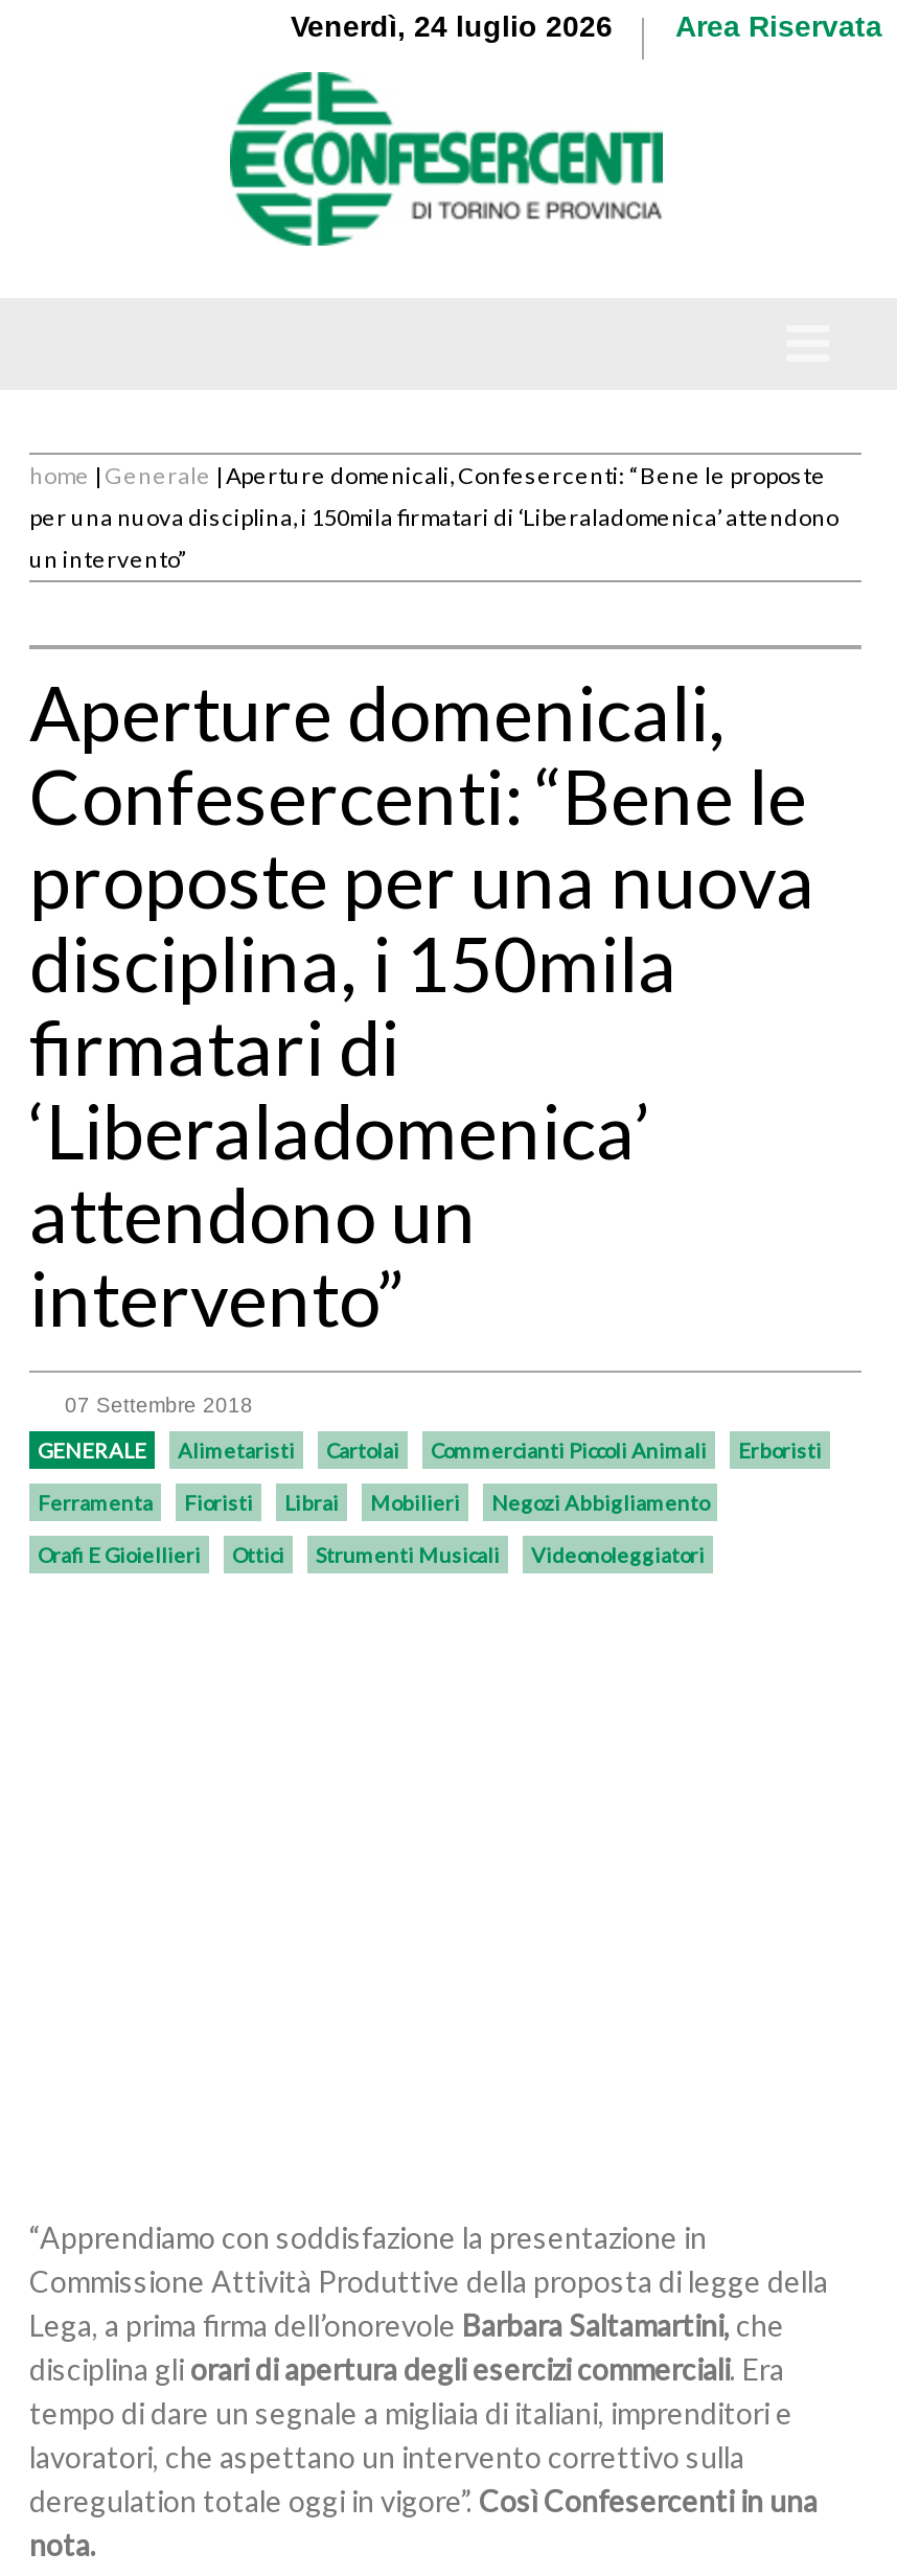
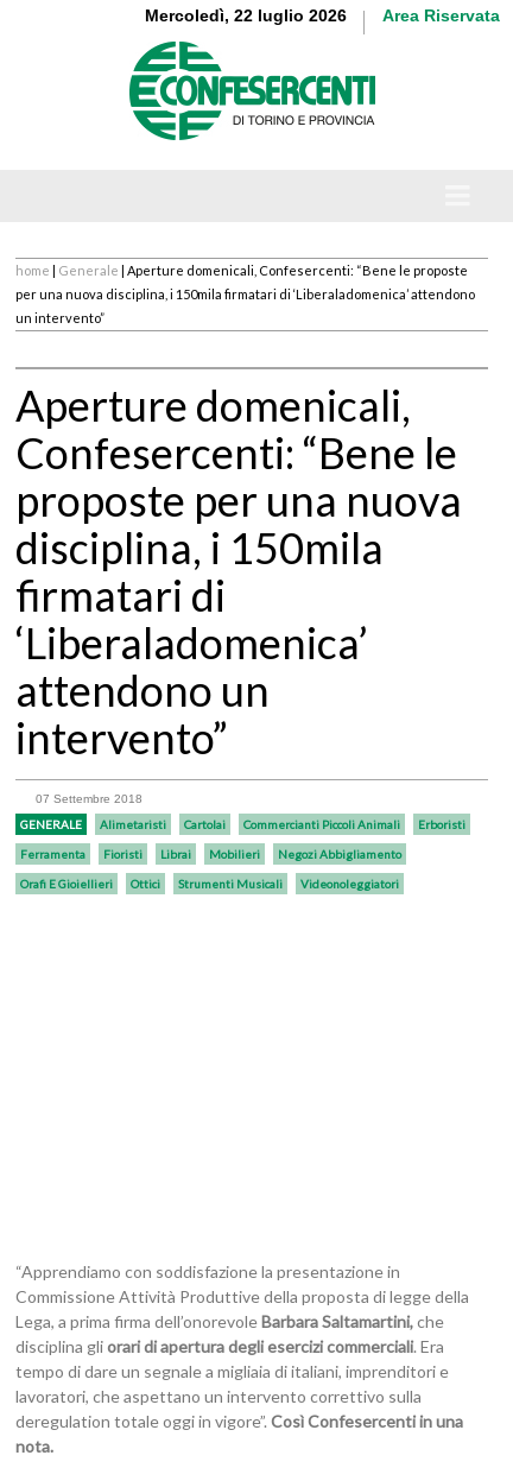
- Venerdì, 24 luglio 2026
+ Mercoledì, 22 luglio 2026
